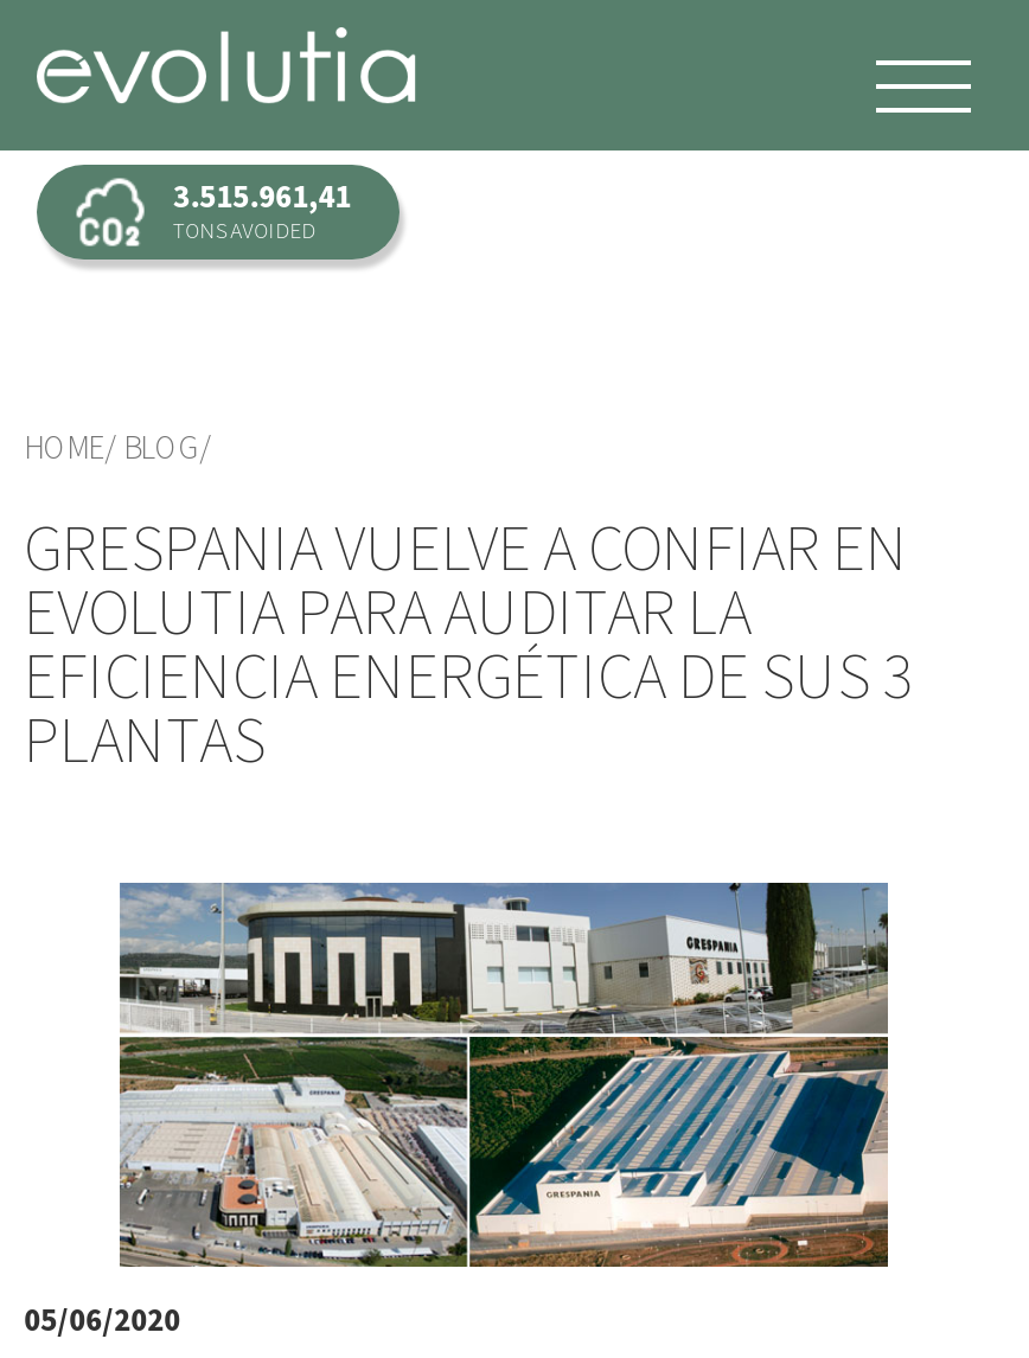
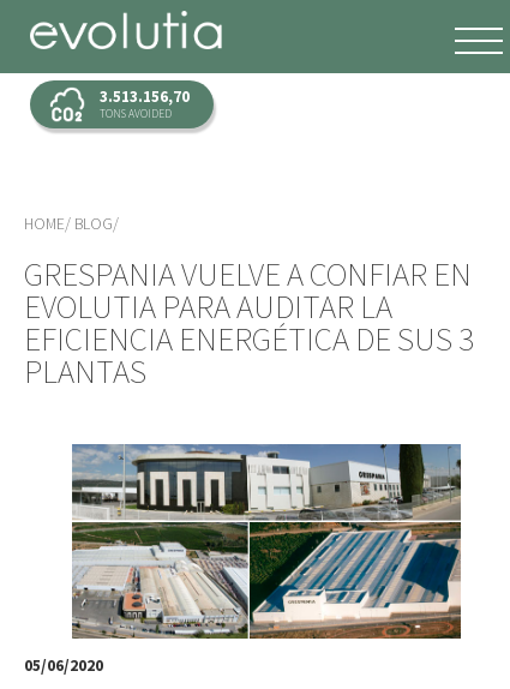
- 3.515.961,41
+ 3.513.156,70
